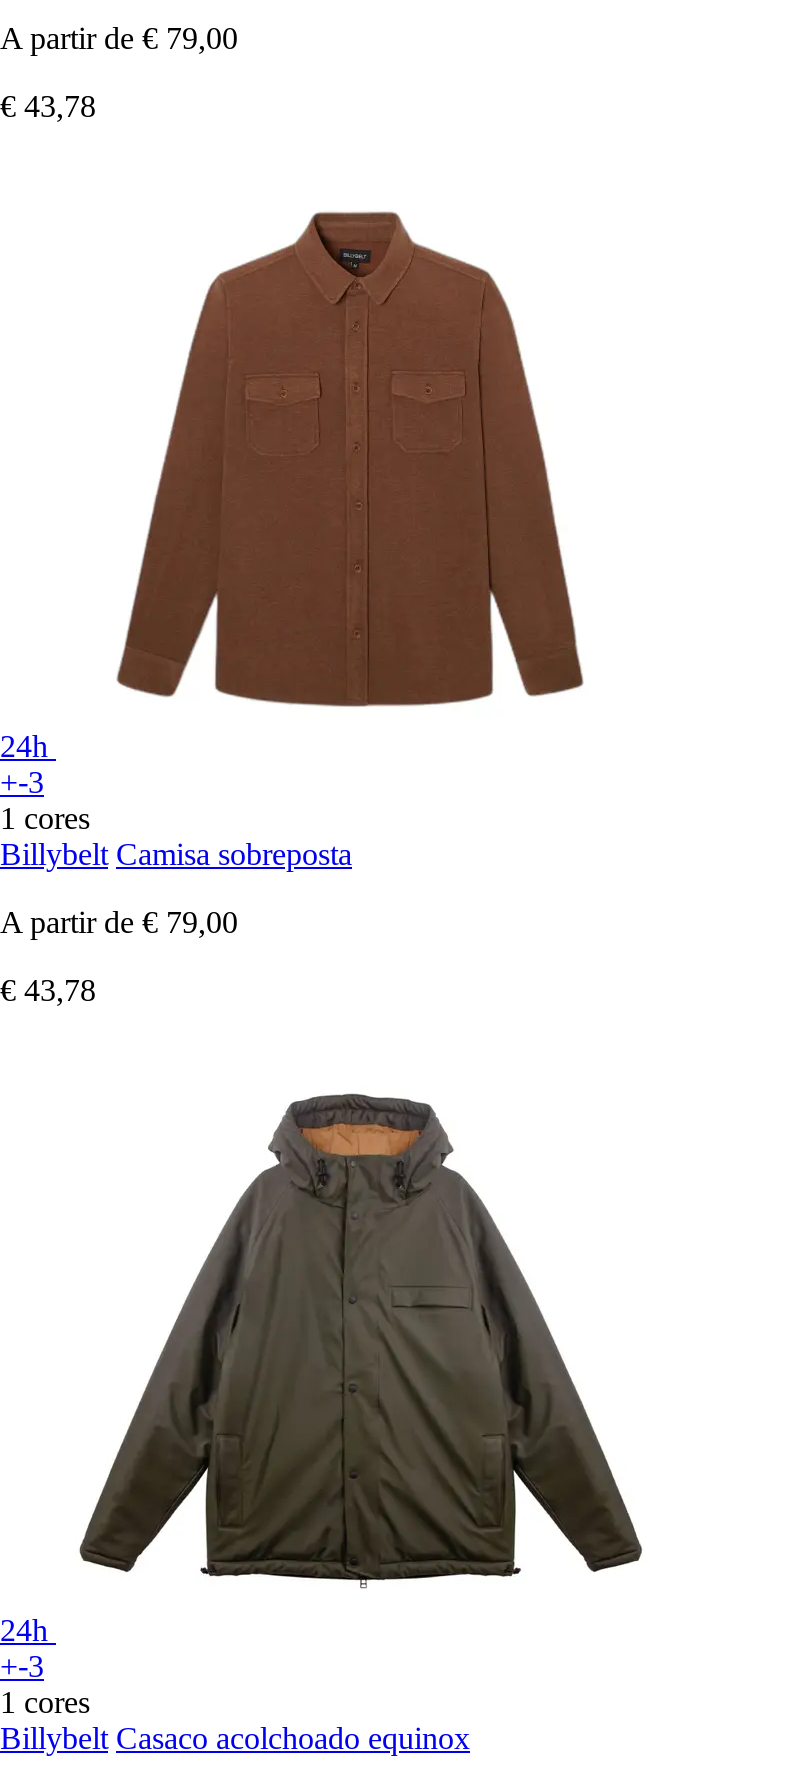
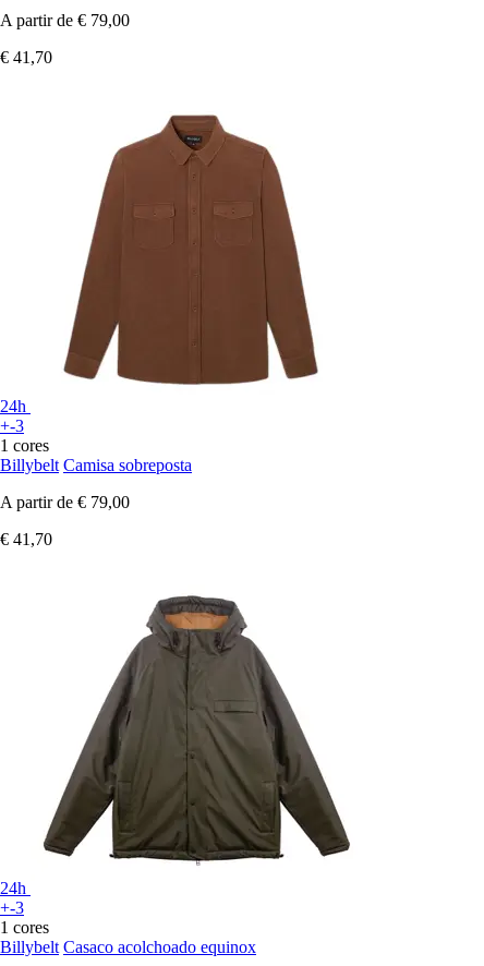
- € 43,78
+ € 41,70

- € 43,78
+ € 41,70
